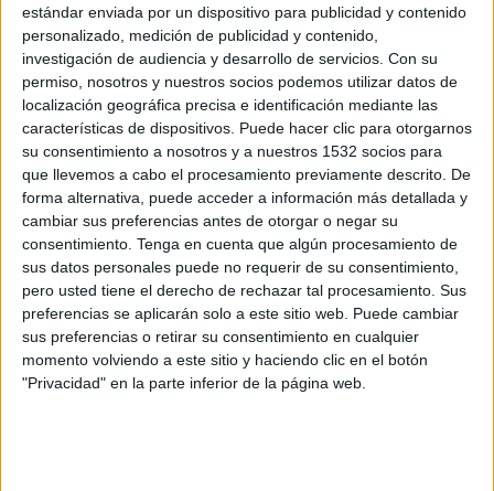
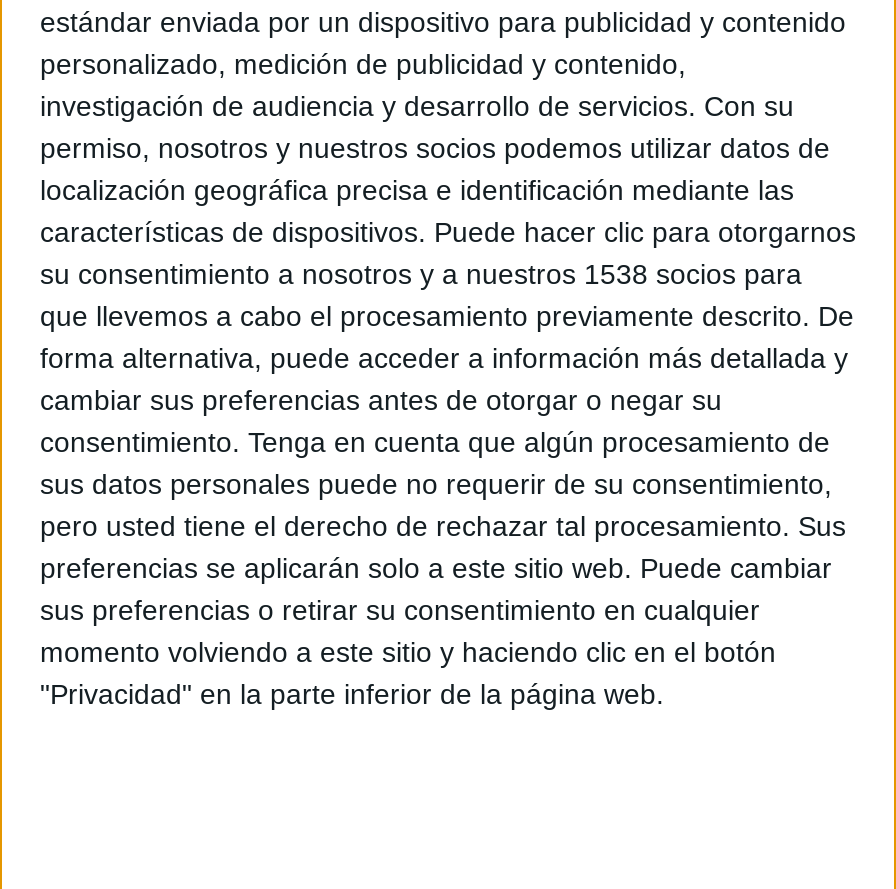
- su consentimiento a nosotros y a nuestros 1532 socios para
+ su consentimiento a nosotros y a nuestros 1538 socios para
